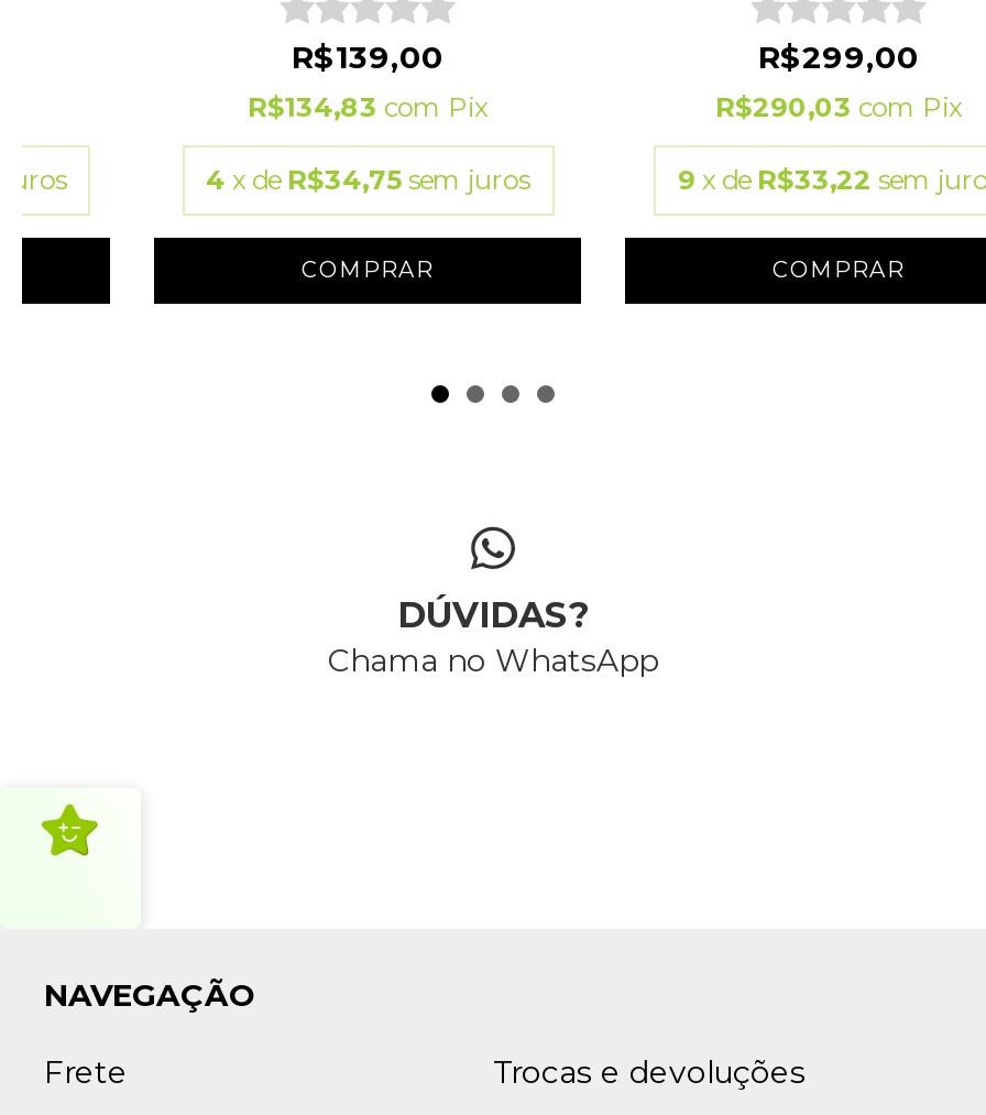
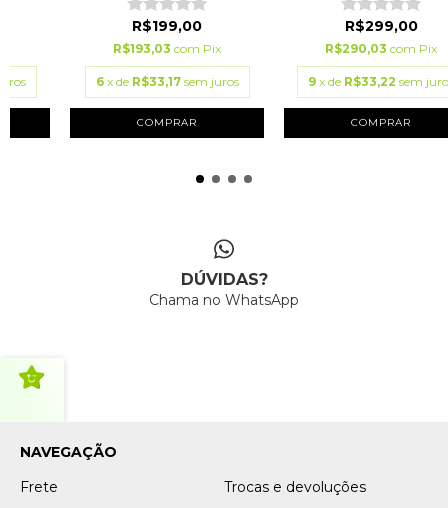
- R$139,00
- R$134,83 com Pix
+ R$199,00
+ R$193,03 com Pix

- 4 x de R$34,75 sem juros
+ 6 x de R$33,17 sem juros
